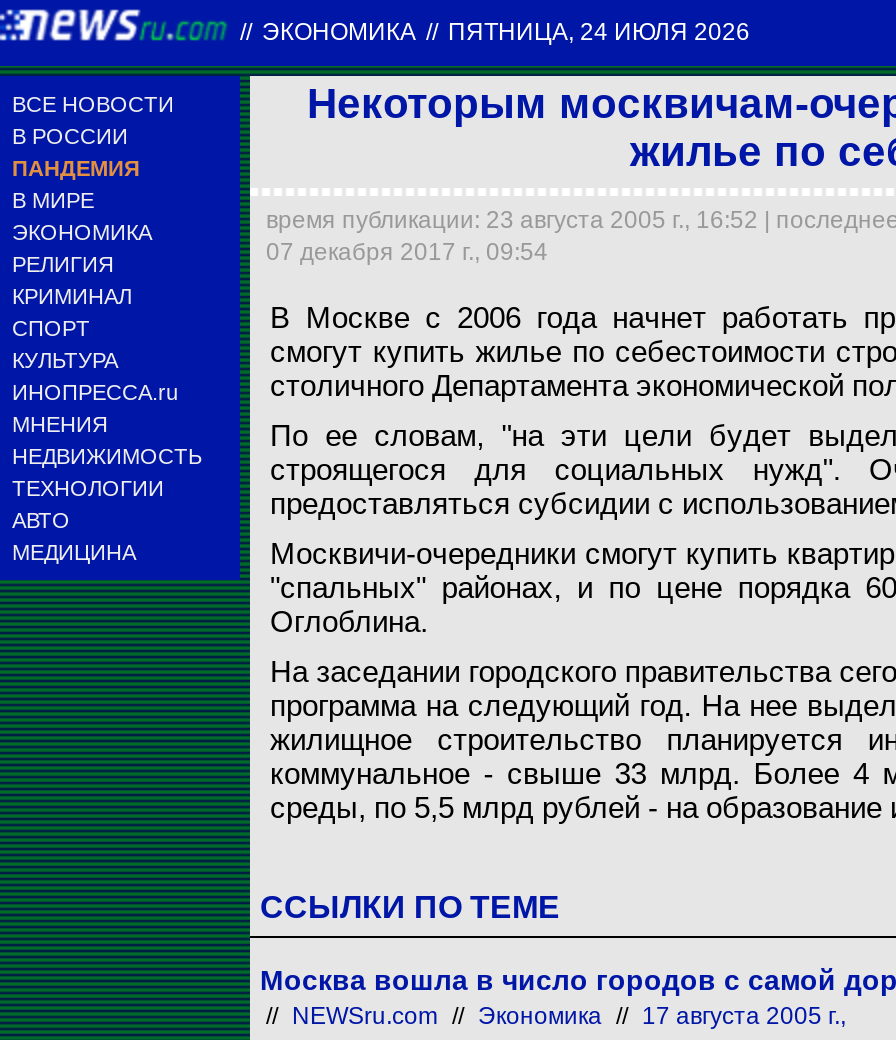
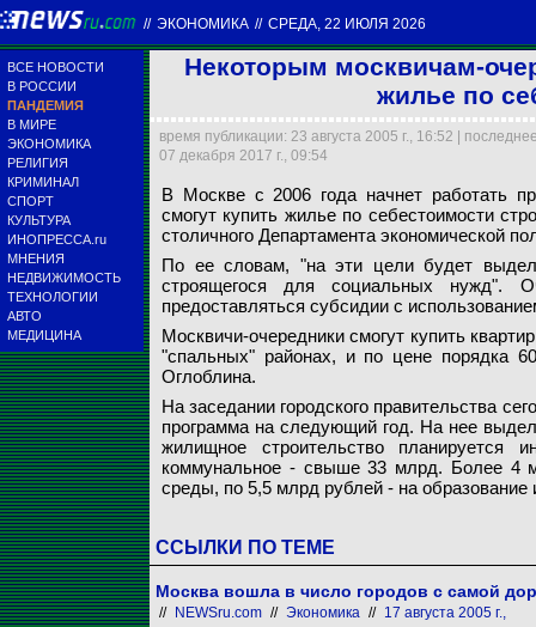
- // ЭКОНОМИКА // ПЯТНИЦА, 24 ИЮЛЯ 2026
+ // ЭКОНОМИКА // СРЕДА, 22 ИЮЛЯ 2026
